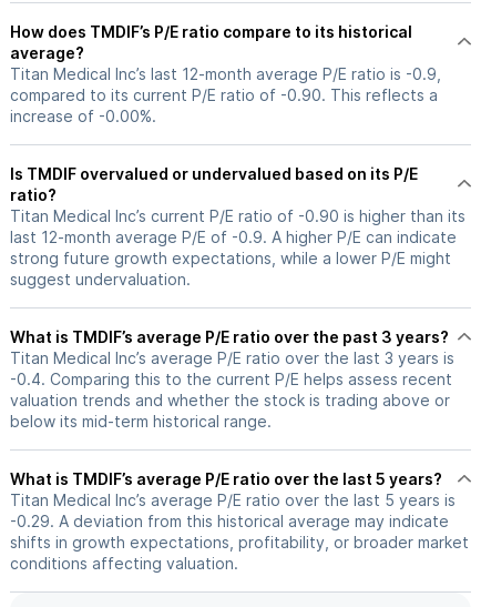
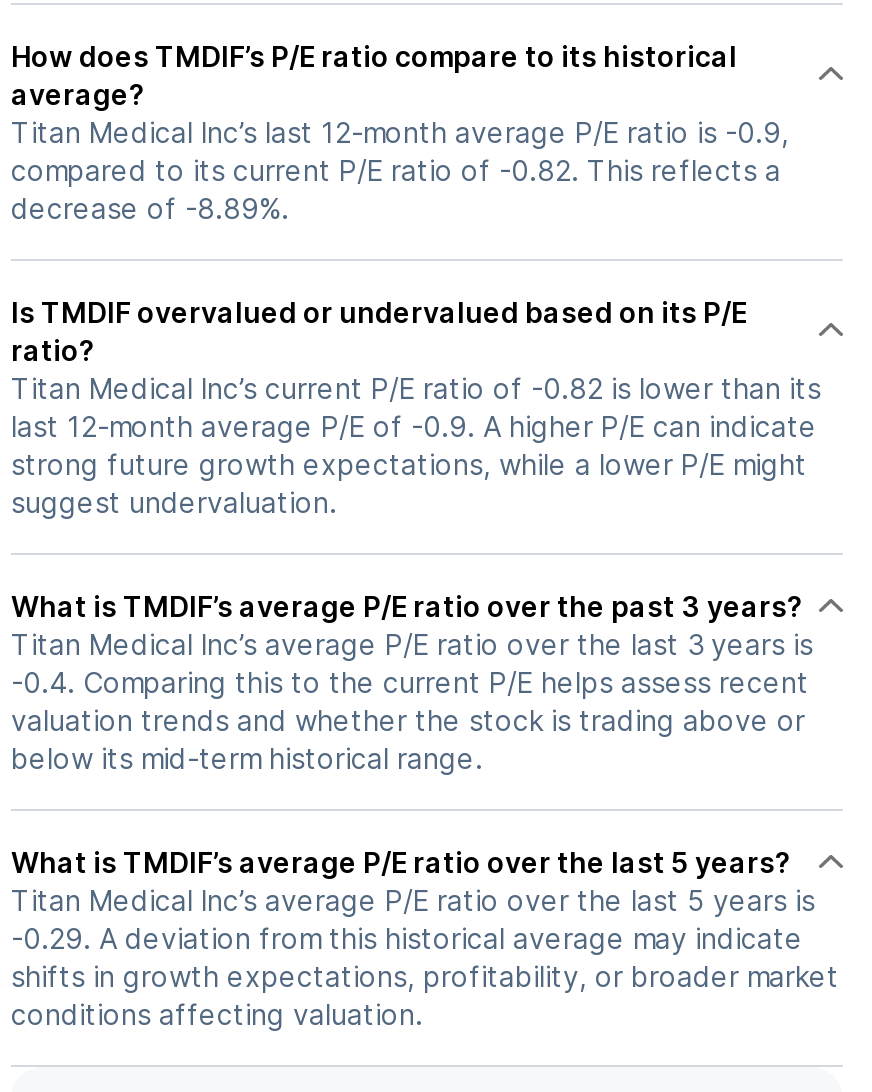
- compared to its current P/E ratio of -0.90. This reflects a
+ compared to its current P/E ratio of -0.82. This reflects a

- increase of -0.00%.
+ decrease of -8.89%.

- Titan Medical Inc’s current P/E ratio of -0.90 is higher than its
+ Titan Medical Inc’s current P/E ratio of -0.82 is lower than its
